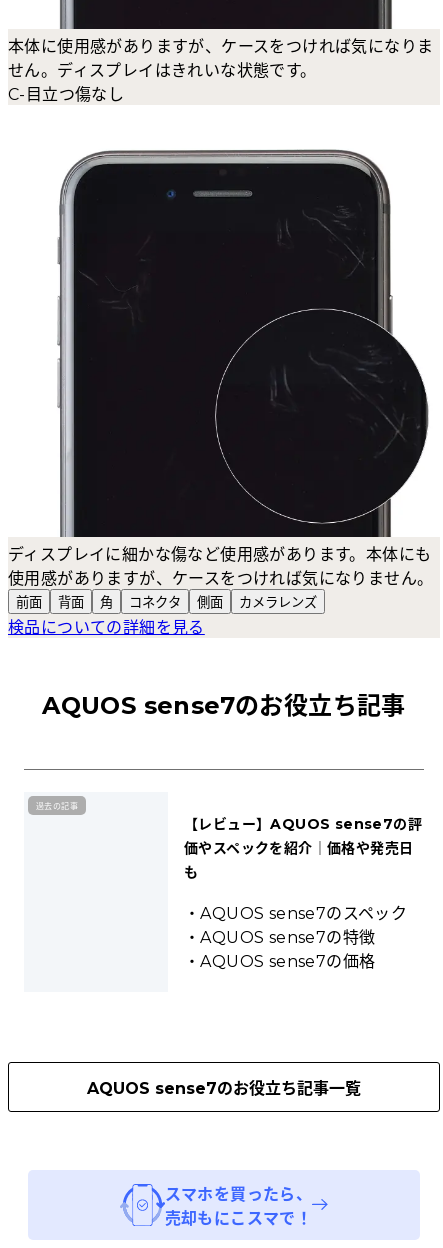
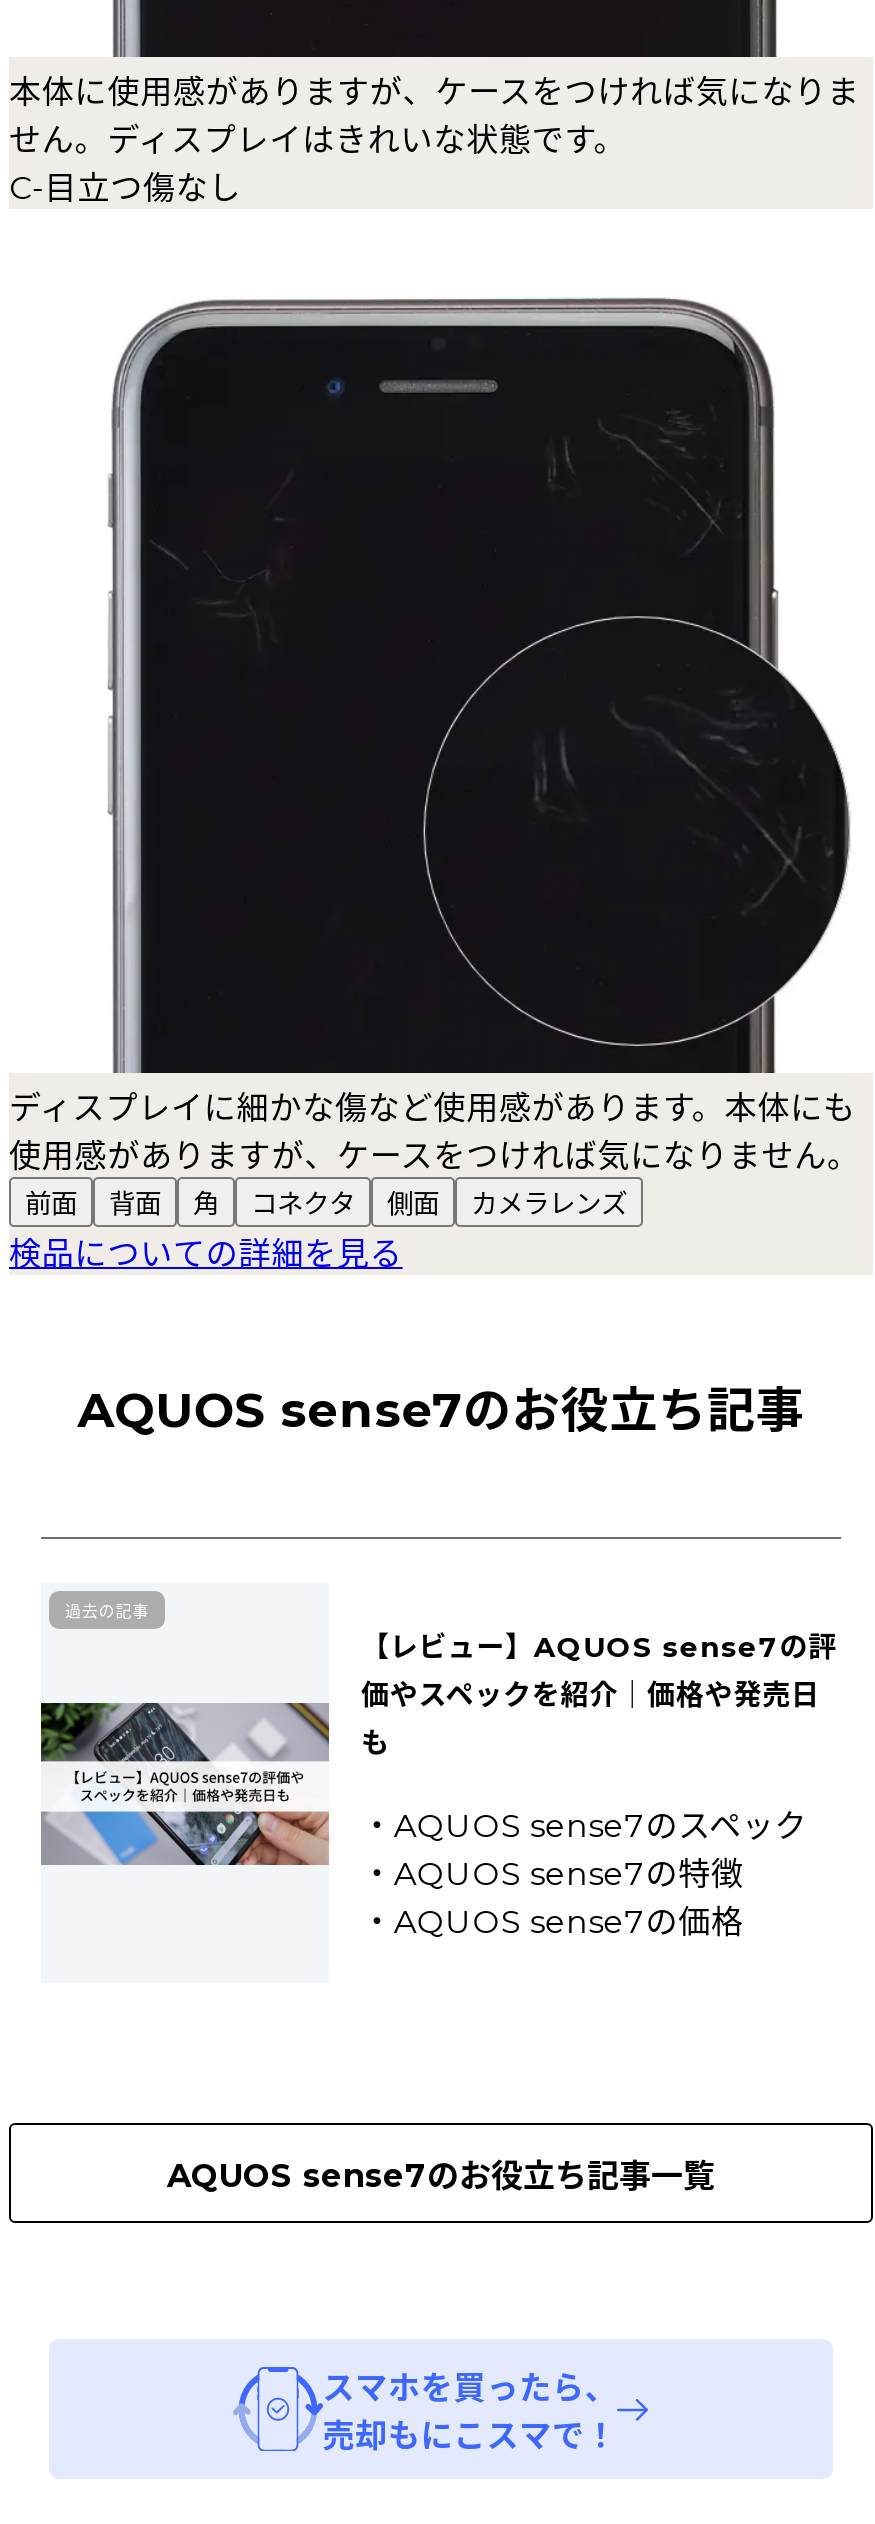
+ [image]
